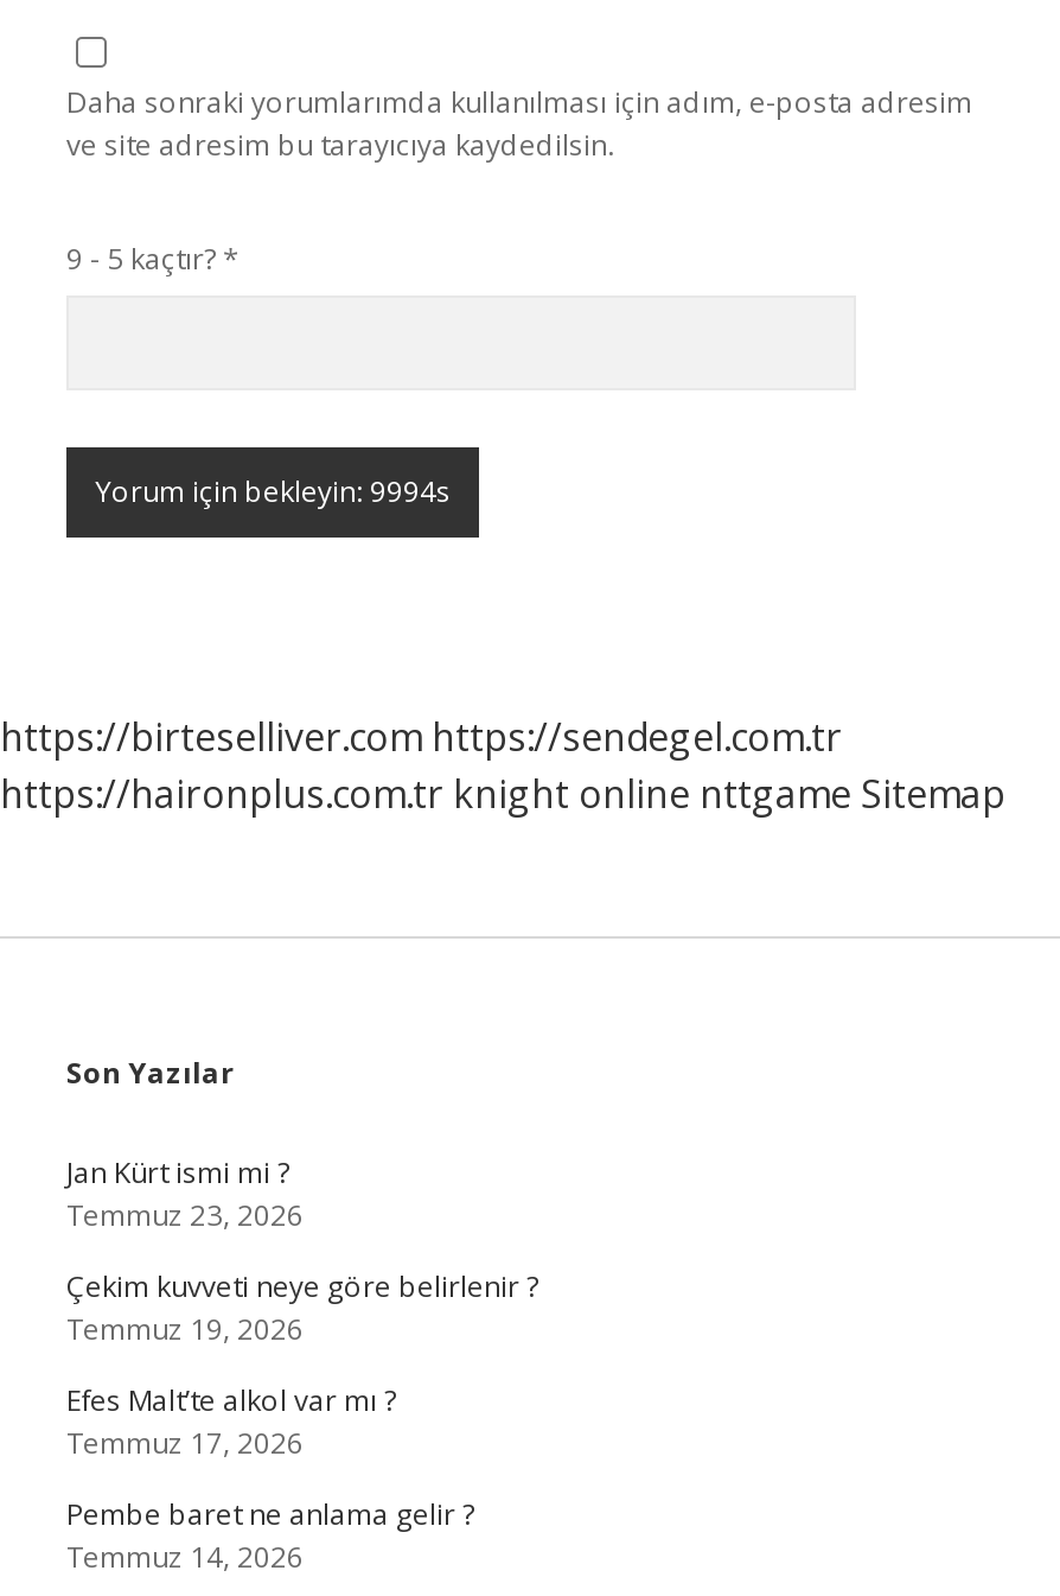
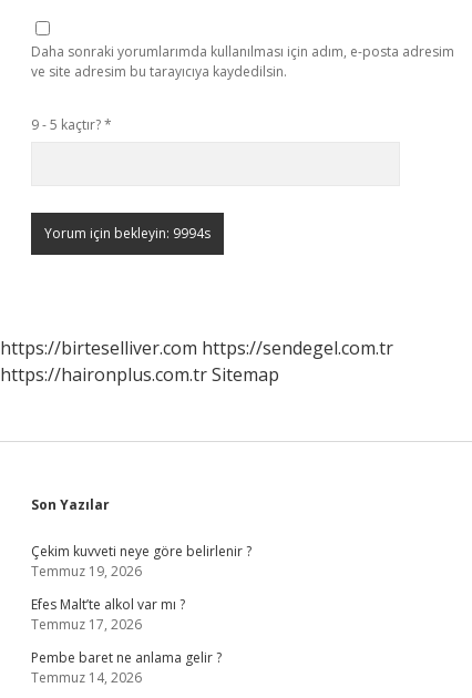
- https://haironplus.com.tr knight online nttgame Sitemap
+ https://haironplus.com.tr Sitemap

- Jan Kürt ismi mi ?
- Temmuz 23, 2026
